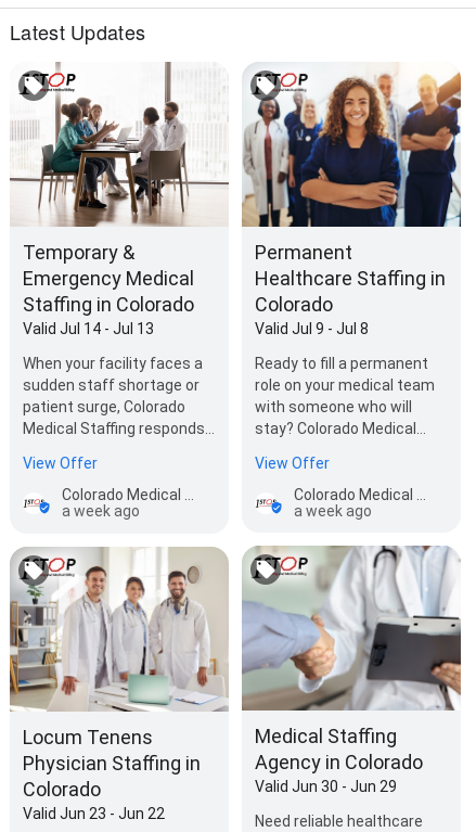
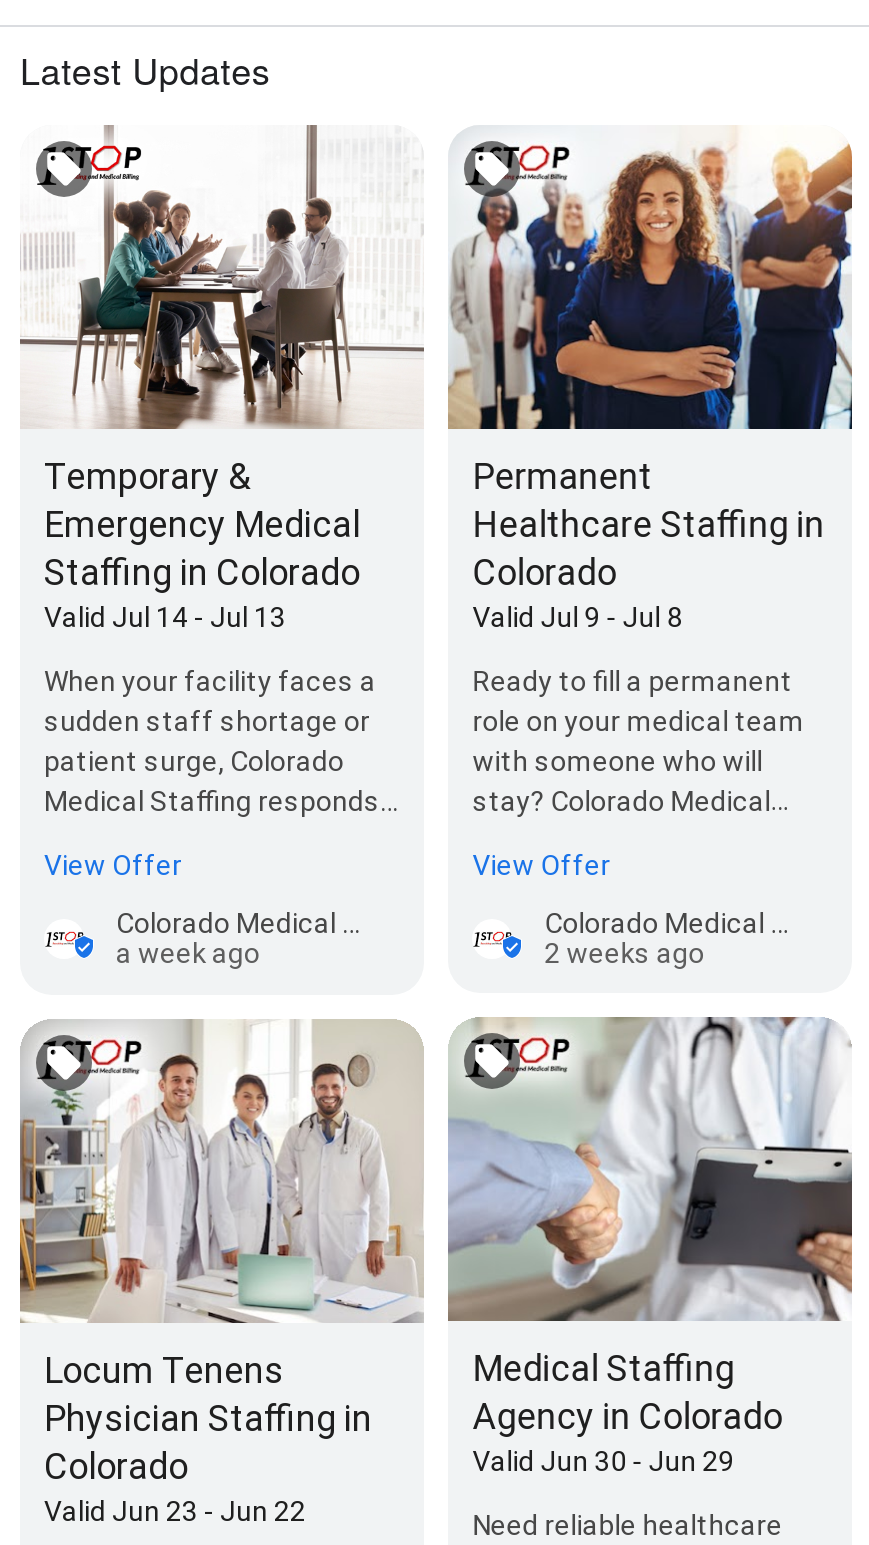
- a week ago
+ 2 weeks ago
